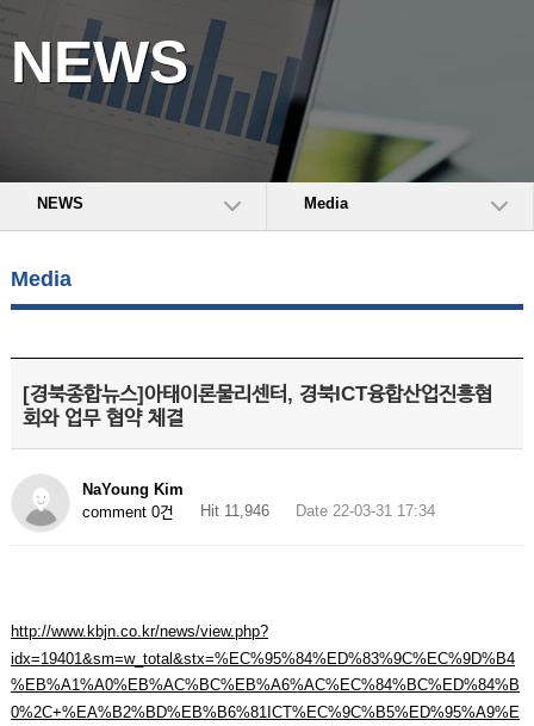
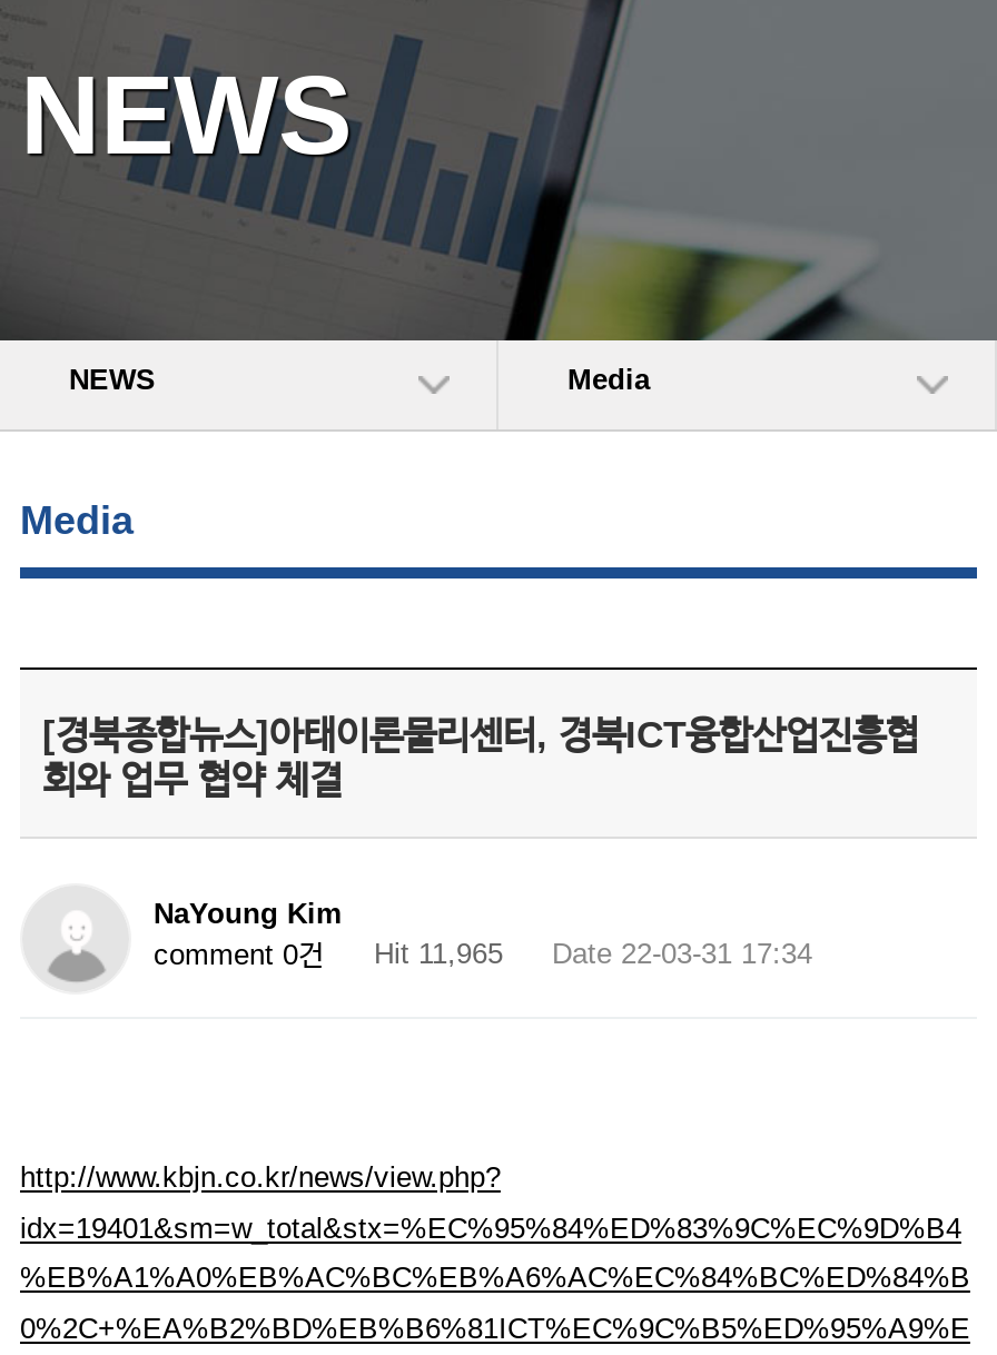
- comment 0건 Hit 11,946 Date 22-03-31 17:34
+ comment 0건 Hit 11,965 Date 22-03-31 17:34
